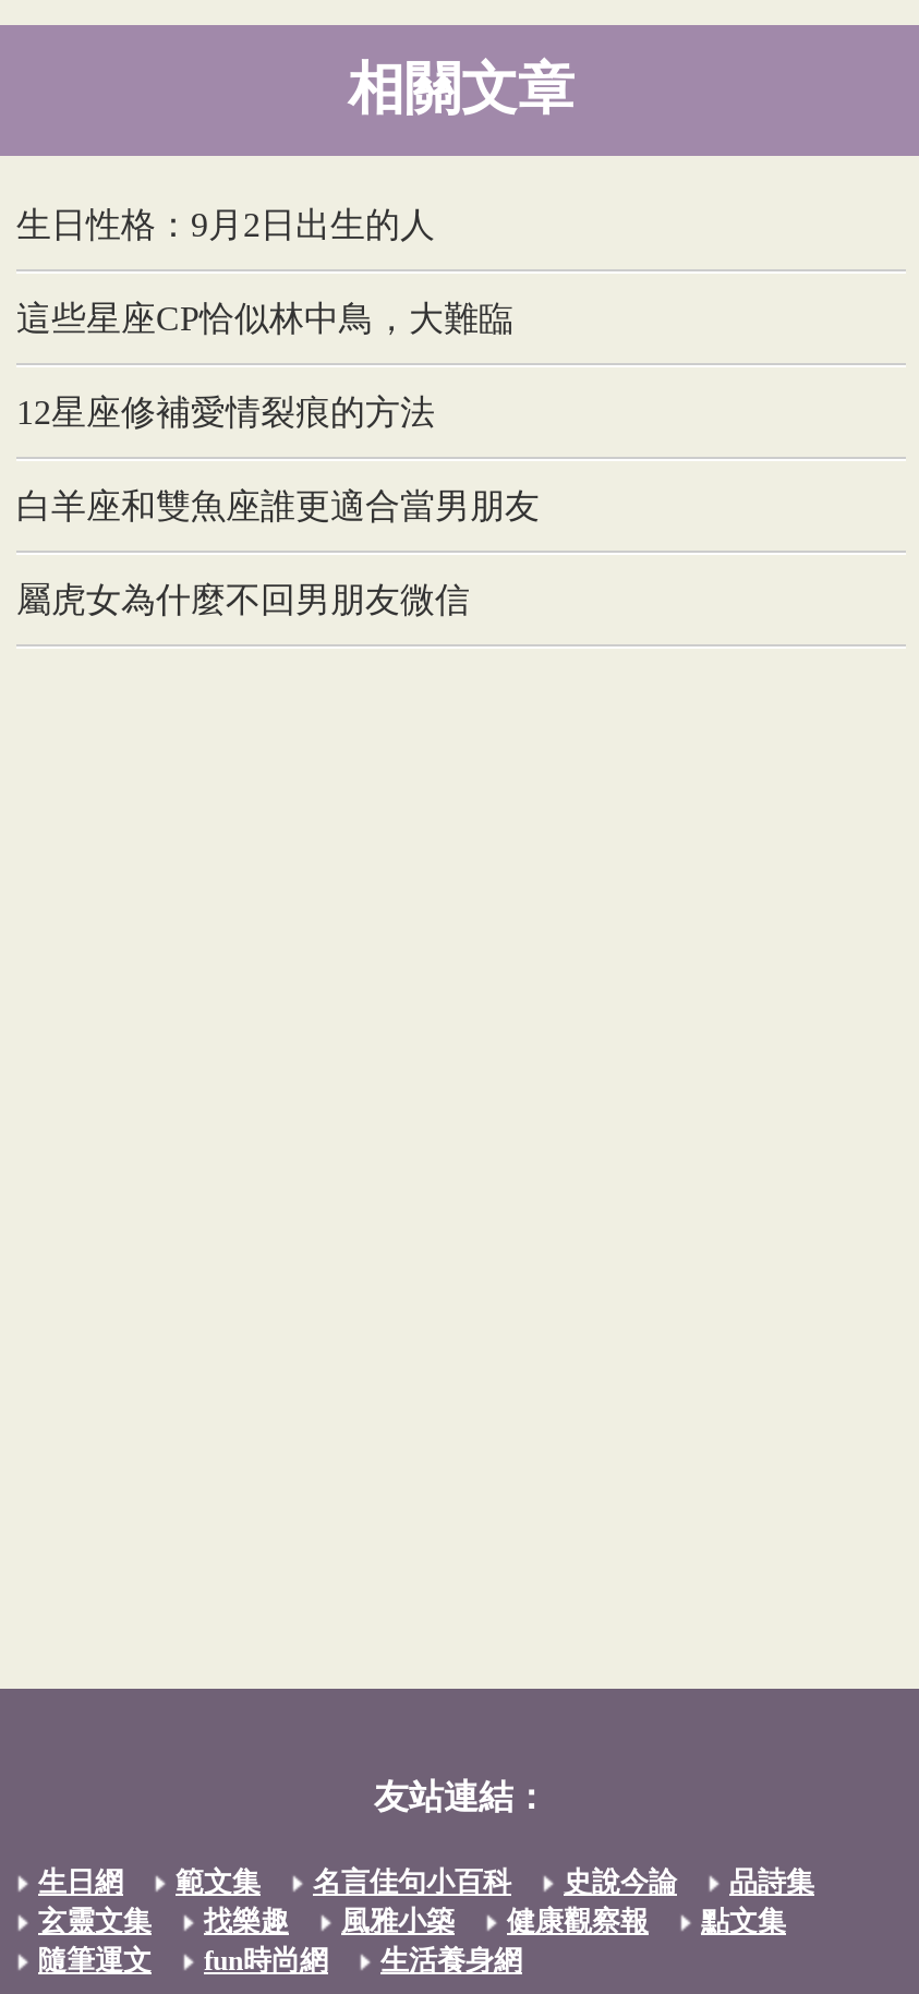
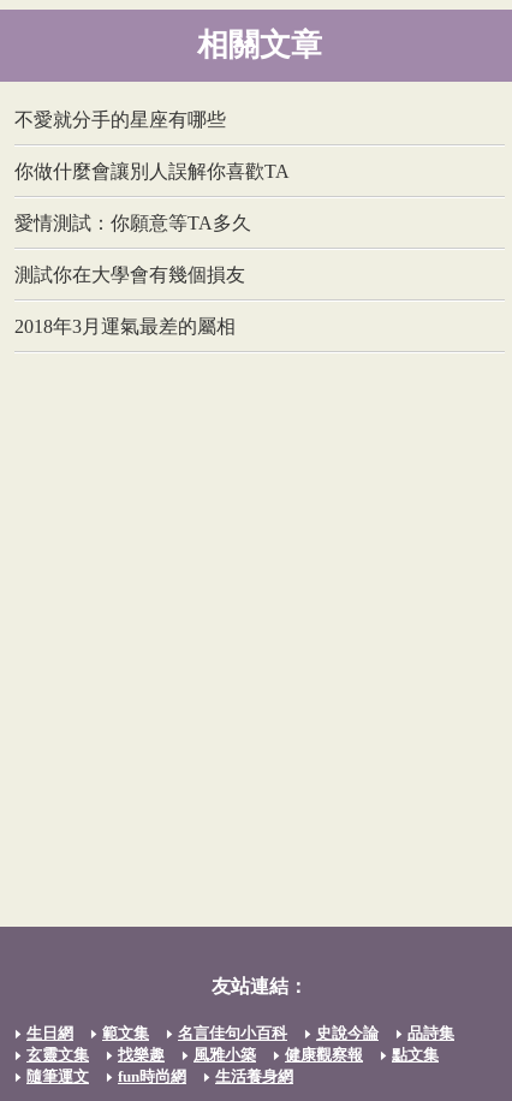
- 生日性格：9月2日出生的人
+ 不愛就分手的星座有哪些

- 這些星座CP恰似林中鳥，大難臨
+ 你做什麼會讓別人誤解你喜歡TA

- 12星座修補愛情裂痕的方法
+ 愛情測試：你願意等TA多久

- 白羊座和雙魚座誰更適合當男朋友
+ 測試你在大學會有幾個損友

- 屬虎女為什麼不回男朋友微信
+ 2018年3月運氣最差的屬相
